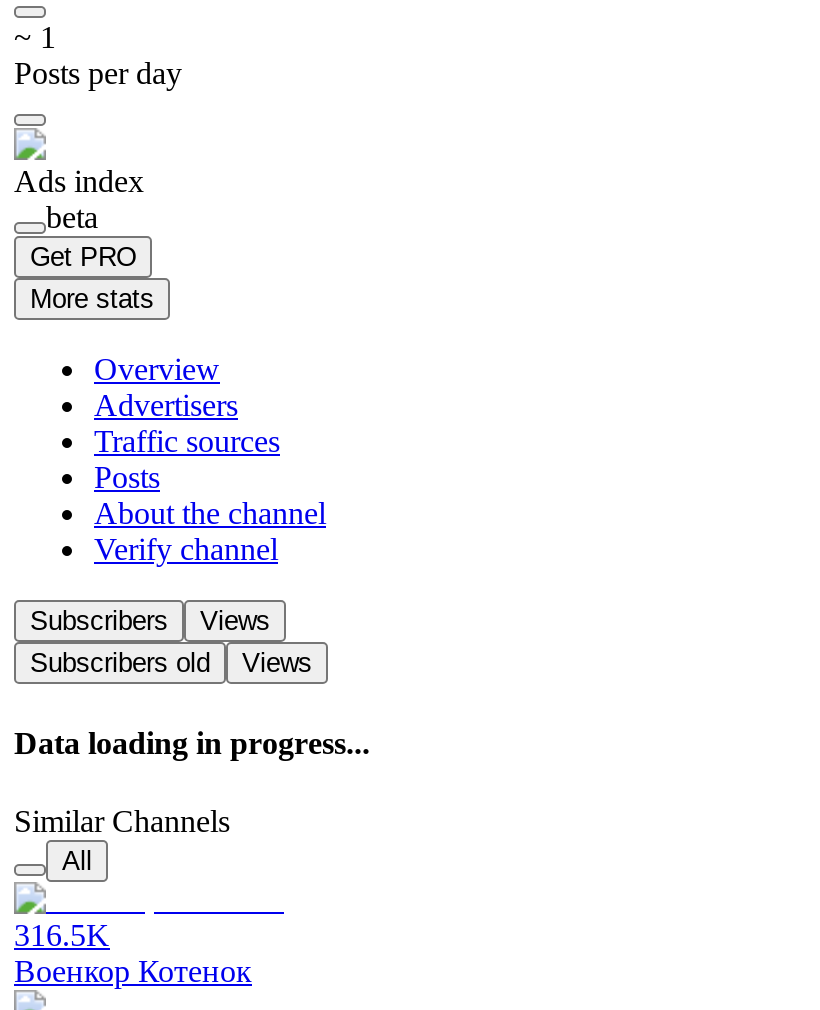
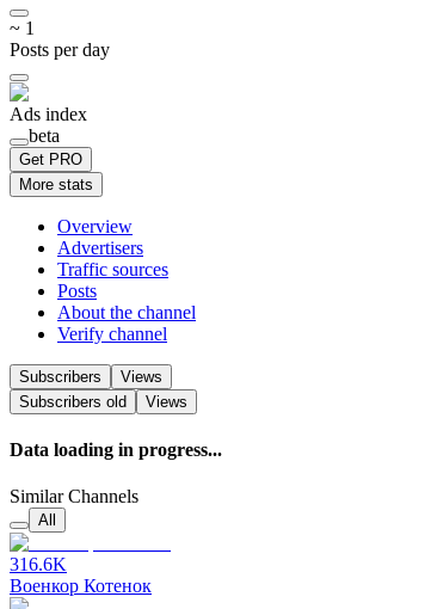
- 316.5K
+ 316.6K
